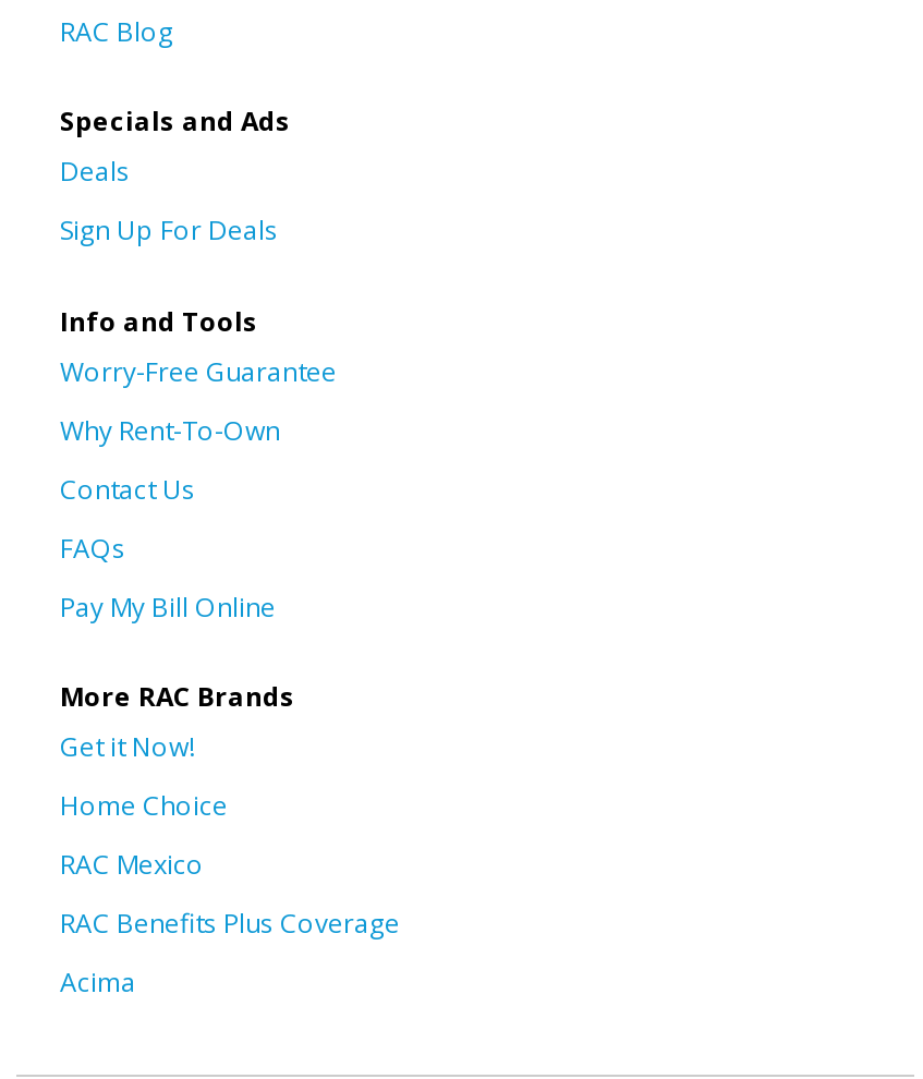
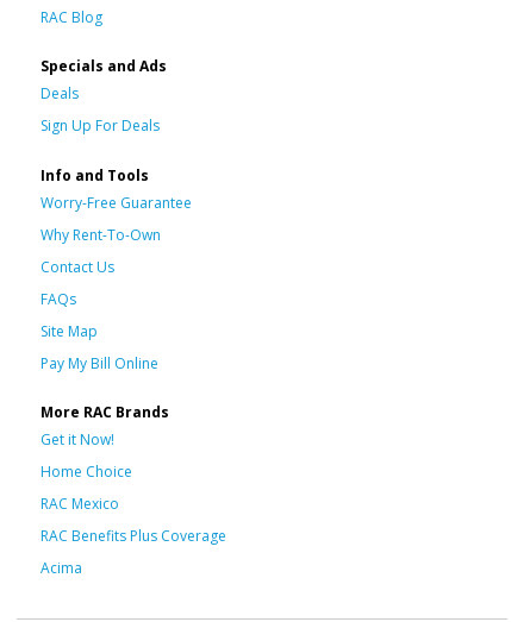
+ Site Map
